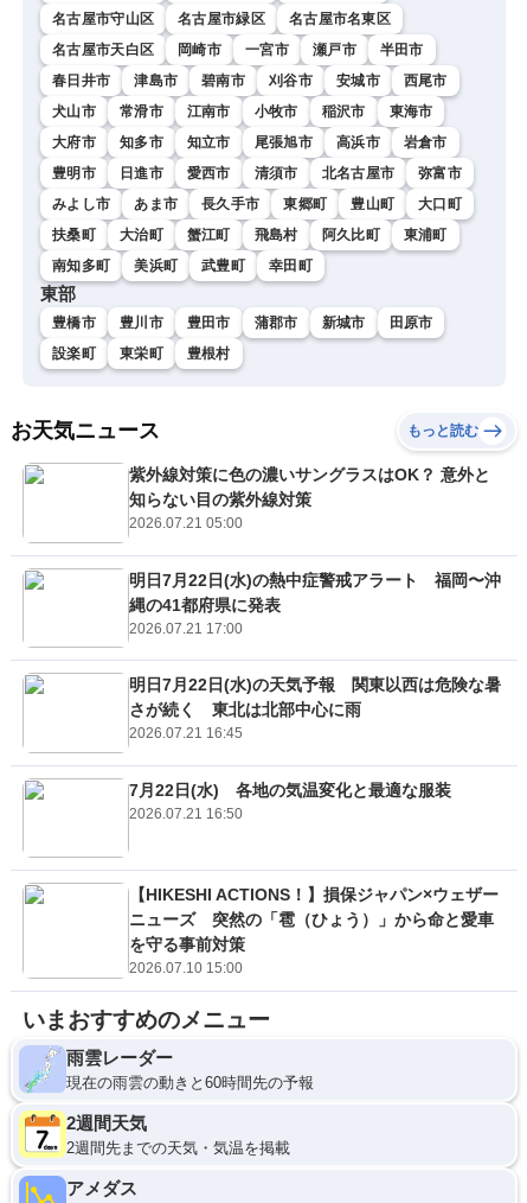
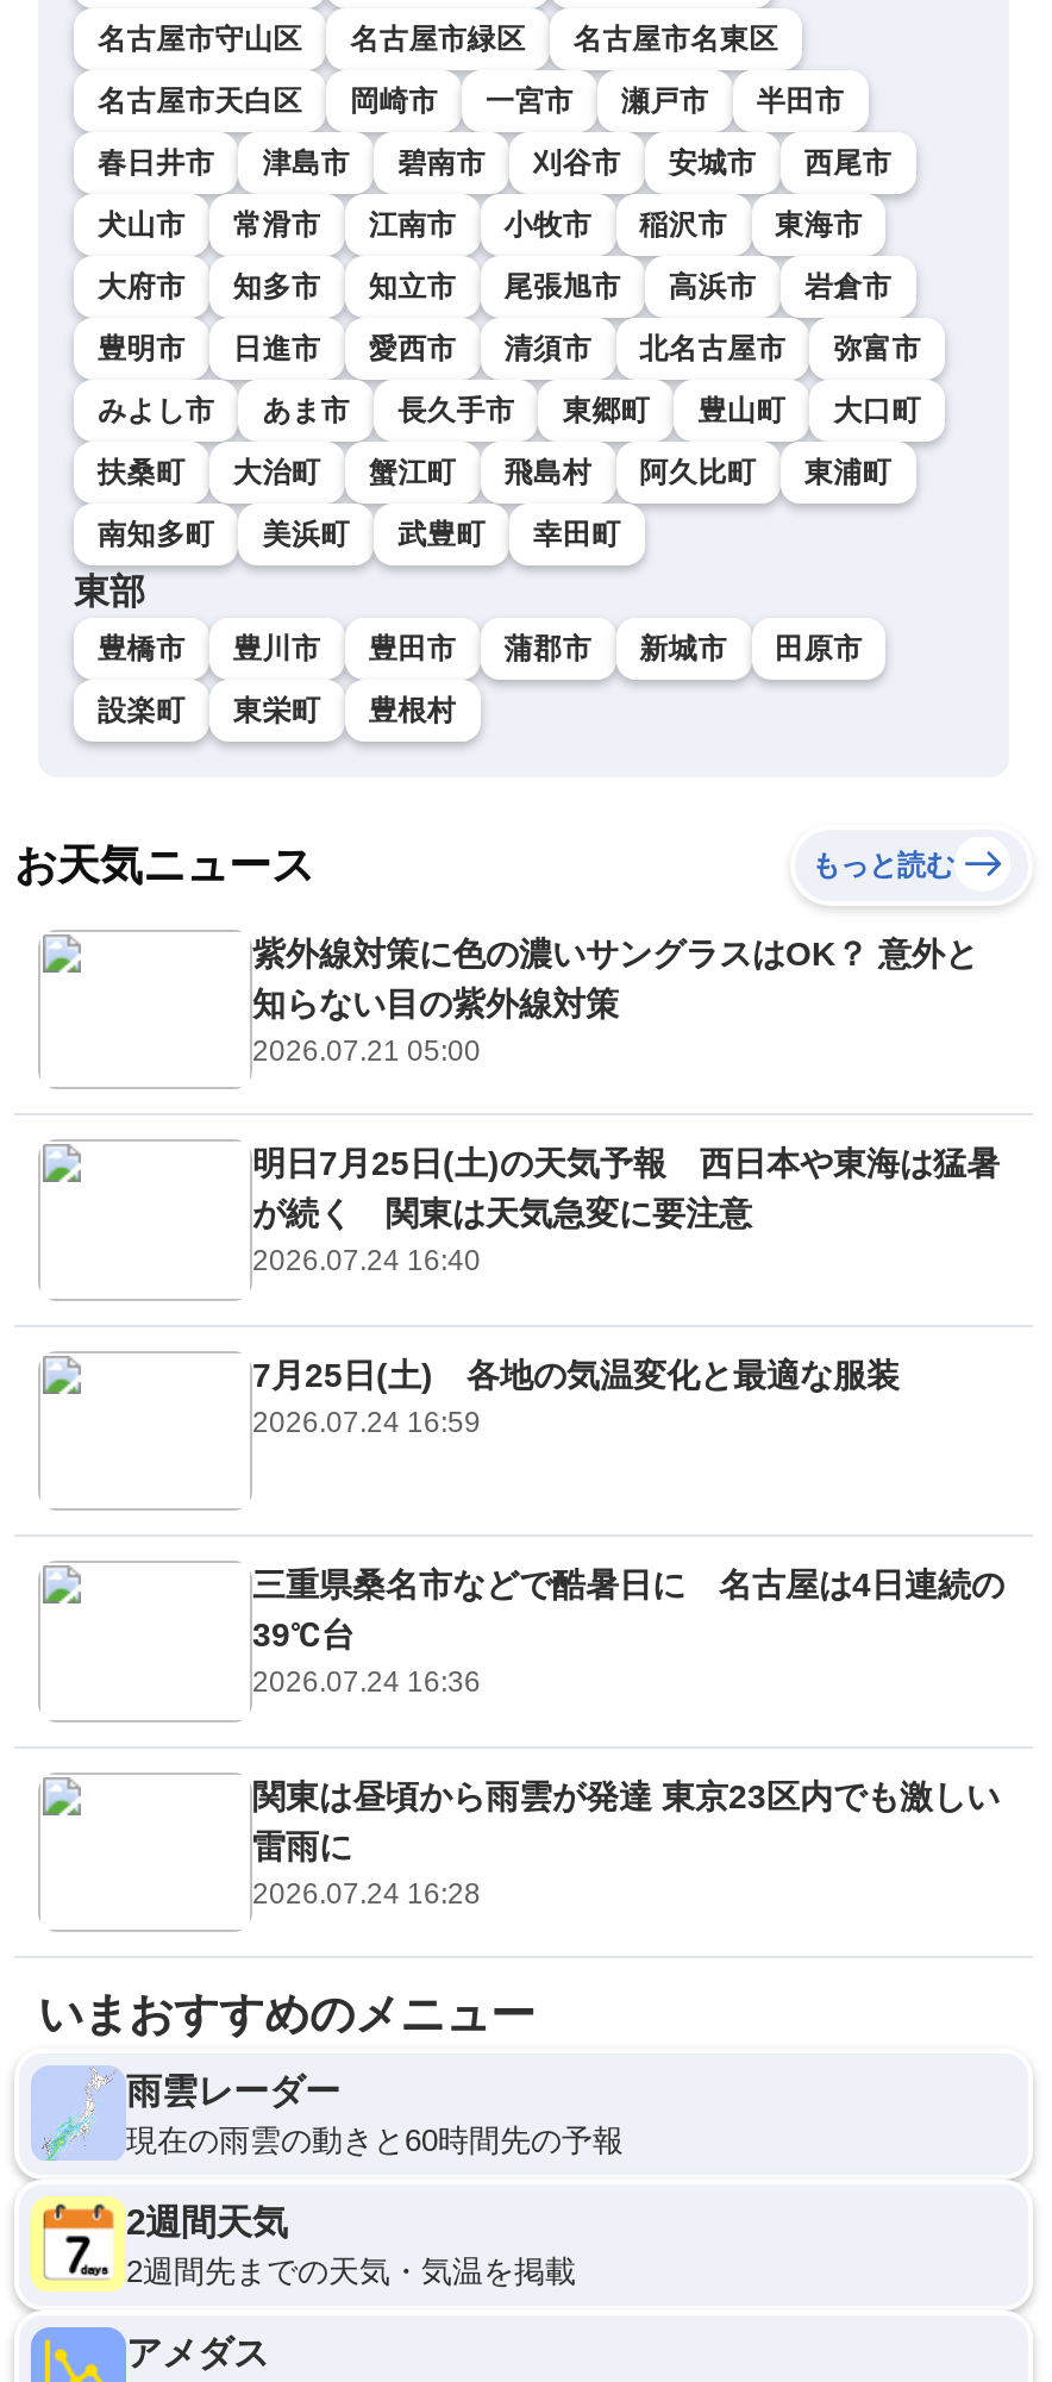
- 明日7月22日(水)の熱中症警戒アラート 福岡〜沖
- 縄の41都府県に発表
- 2026.07.21 17:00
+ 明日7月25日(土)の天気予報 西日本や東海は猛暑
+ が続く 関東は天気急変に要注意
+ 2026.07.24 16:40

- 明日7月22日(水)の天気予報 関東以西は危険な暑
- さが続く 東北は北部中心に雨
- 2026.07.21 16:45
+ 7月25日(土) 各地の気温変化と最適な服装
+ 2026.07.24 16:59

- 7月22日(水) 各地の気温変化と最適な服装
- 2026.07.21 16:50
+ 三重県桑名市などで酷暑日に 名古屋は4日連続の
+ 39℃台
+ 2026.07.24 16:36

- 【HIKESHI ACTIONS！】損保ジャパン×ウェザー
- ニューズ 突然の「雹（ひょう）」から命と愛車
- を守る事前対策
- 2026.07.10 15:00
+ 関東は昼頃から雨雲が発達 東京23区内でも激しい
+ 雷雨に
+ 2026.07.24 16:28
